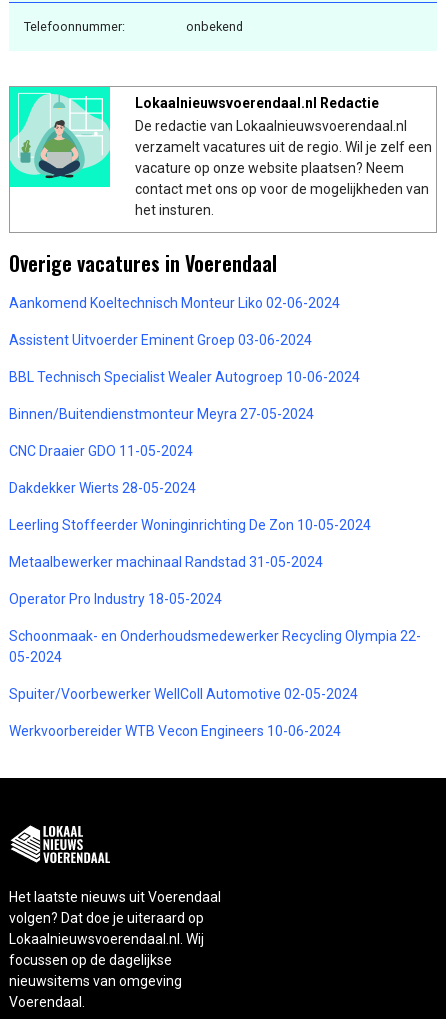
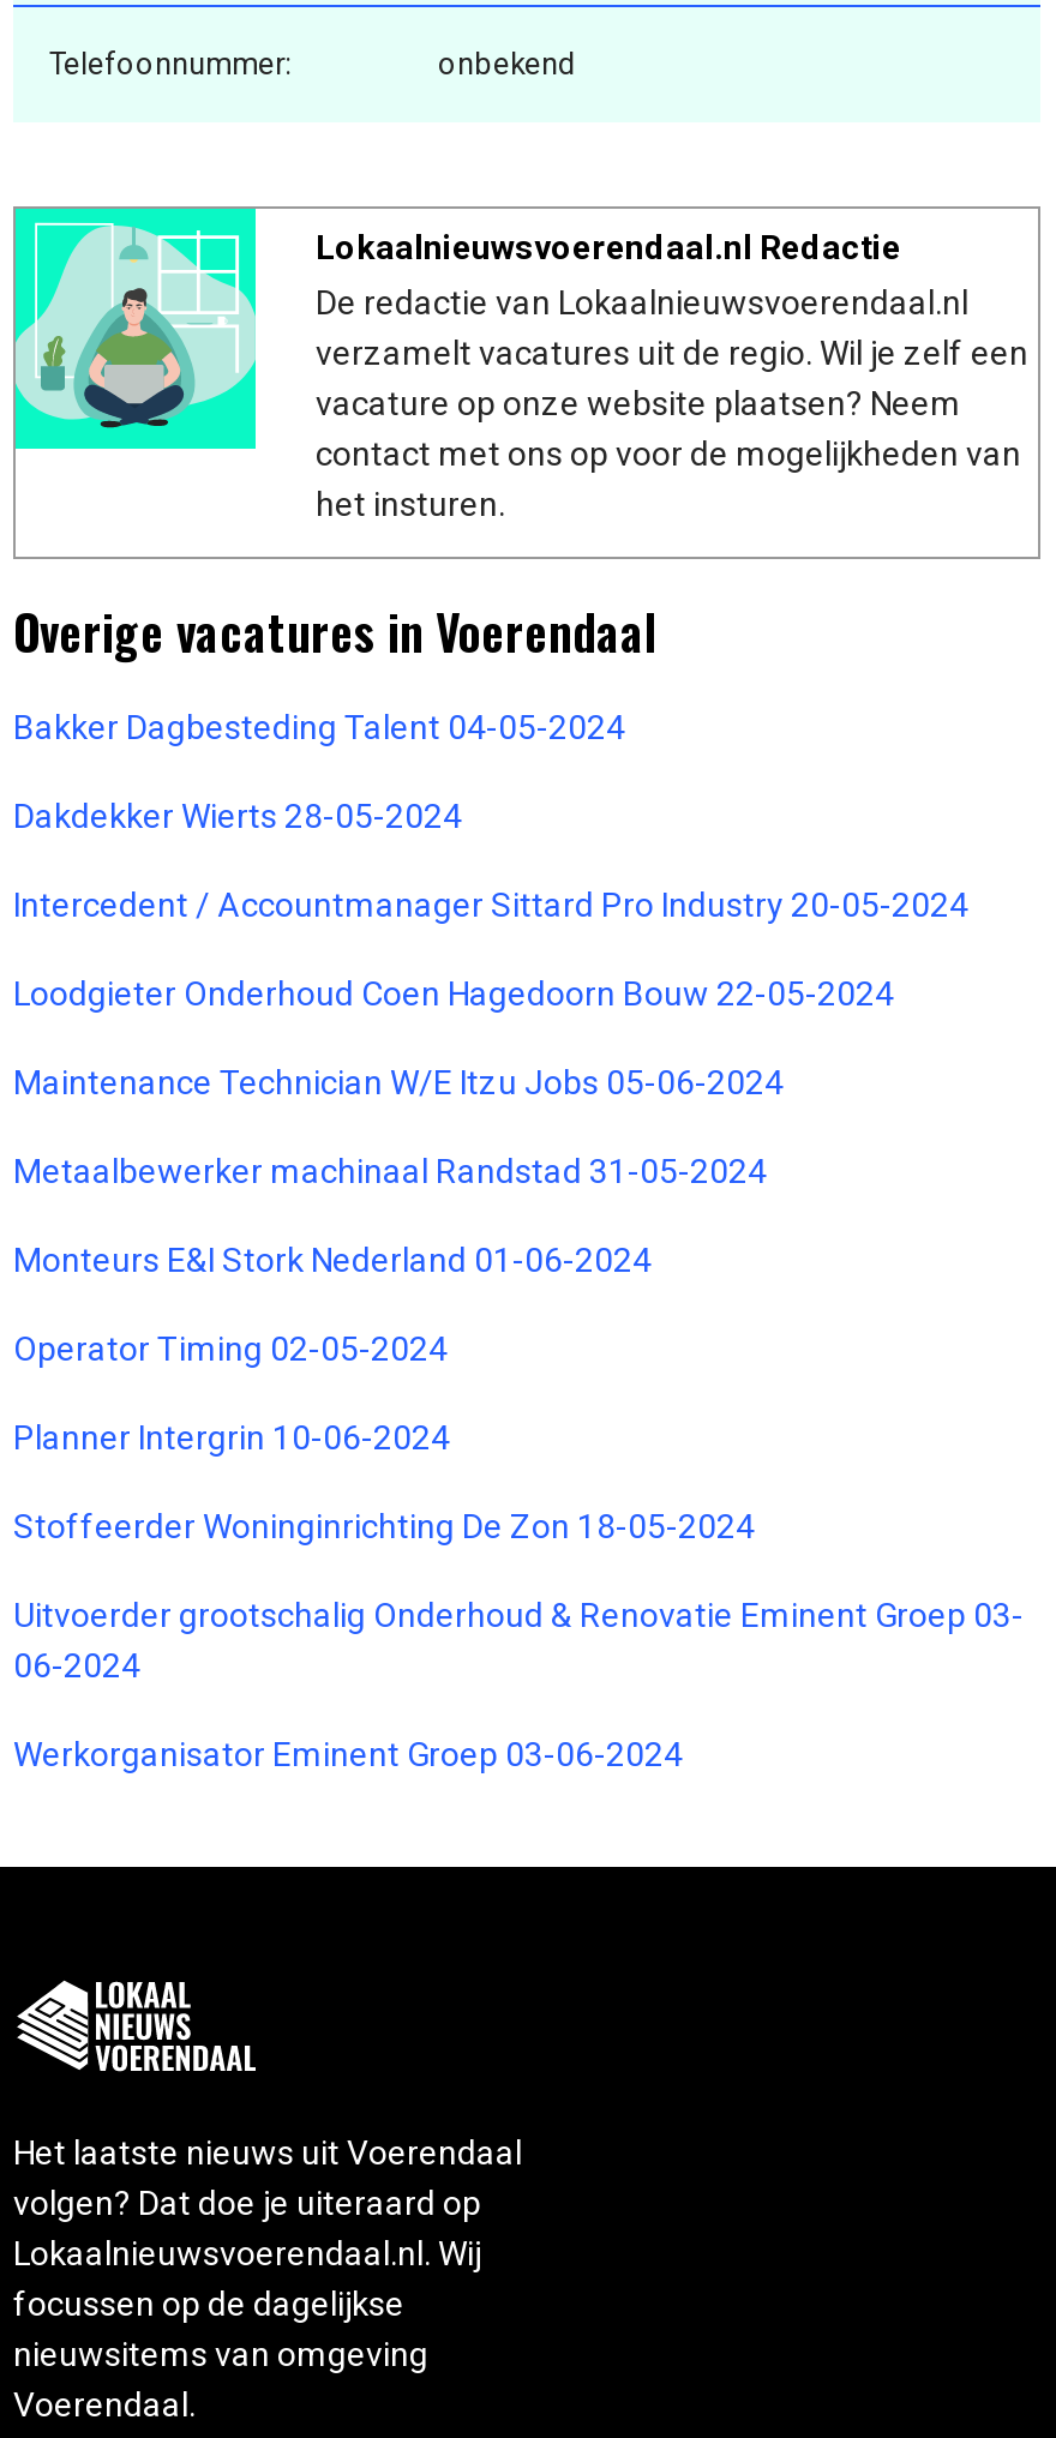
- Aankomend Koeltechnisch Monteur Liko 02-06-2024
- Assistent Uitvoerder Eminent Groep 03-06-2024
- BBL Technisch Specialist Wealer Autogroep 10-06-2024
- Binnen/Buitendienstmonteur Meyra 27-05-2024
- CNC Draaier GDO 11-05-2024
+ Bakker Dagbesteding Talent 04-05-2024

moved up: Dakdekker Wierts 28-05-2024

- Leerling Stoffeerder Woninginrichting De Zon 10-05-2024
+ Intercedent / Accountmanager Sittard Pro Industry 20-05-2024
+ Loodgieter Onderhoud Coen Hagedoorn Bouw 22-05-2024
+ Maintenance Technician W/E Itzu Jobs 05-06-2024

moved up: Metaalbewerker machinaal Randstad 31-05-2024

- Operator Pro Industry 18-05-2024
- Schoonmaak- en Onderhoudsmedewerker Recycling Olympia 22-
- 05-2024
- Spuiter/Voorbewerker WellColl Automotive 02-05-2024
- Werkvoorbereider WTB Vecon Engineers 10-06-2024
+ Monteurs E&I Stork Nederland 01-06-2024
+ Operator Timing 02-05-2024
+ Planner Intergrin 10-06-2024
+ Stoffeerder Woninginrichting De Zon 18-05-2024
+ Uitvoerder grootschalig Onderhoud & Renovatie Eminent Groep 03-
+ 06-2024
+ Werkorganisator Eminent Groep 03-06-2024
